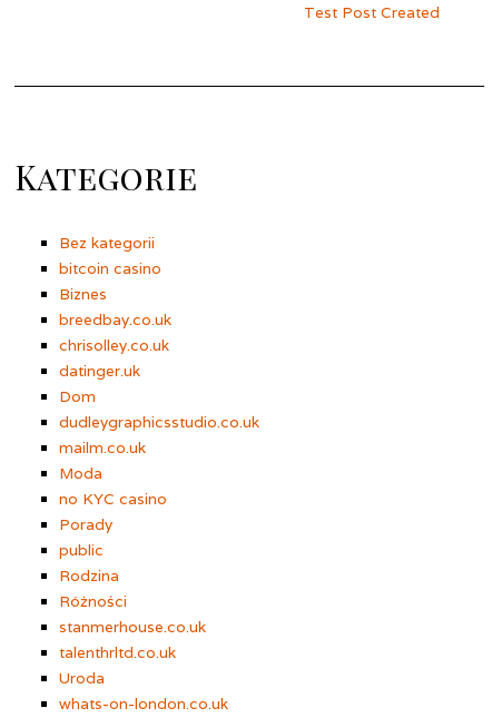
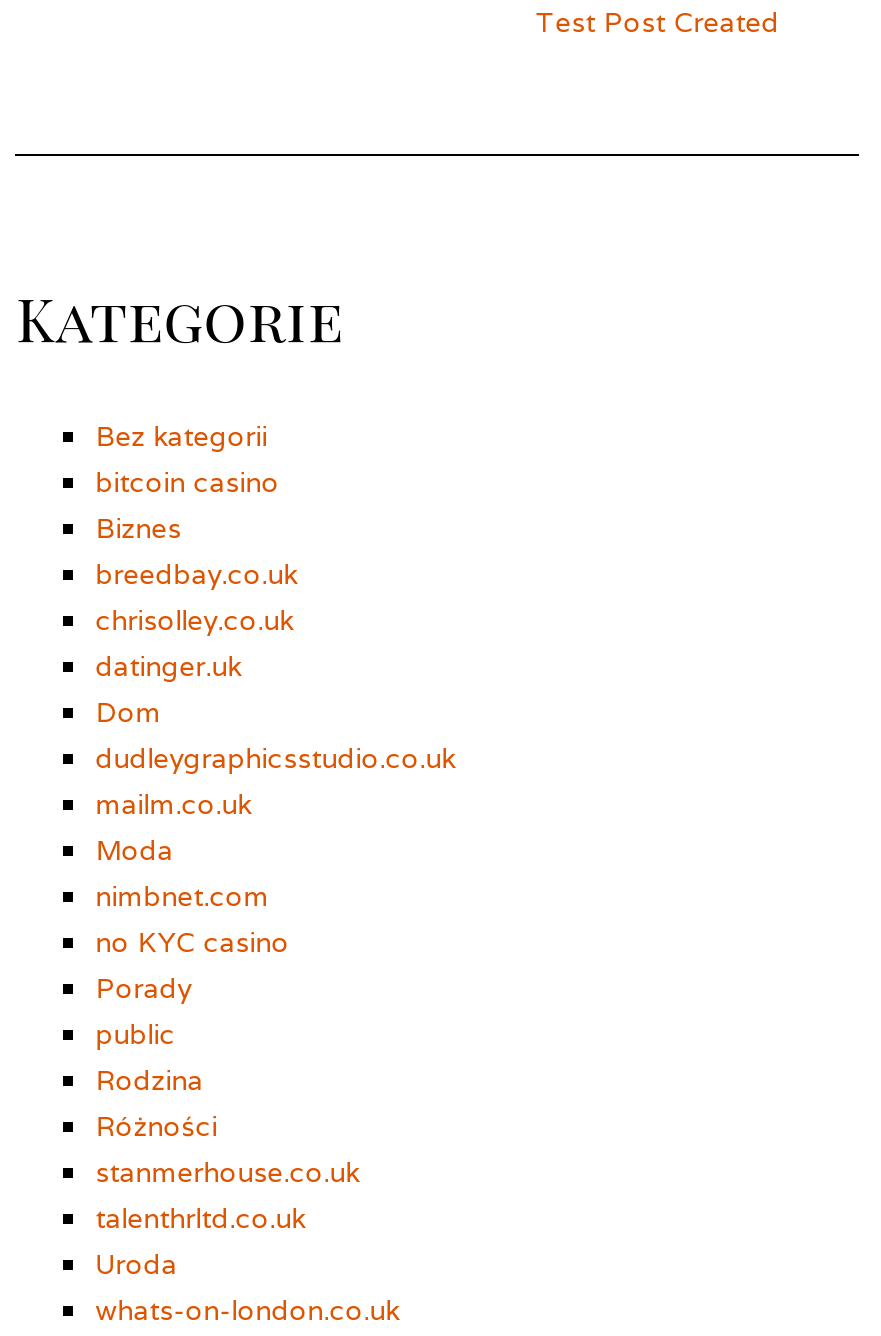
+ nimbnet.com
